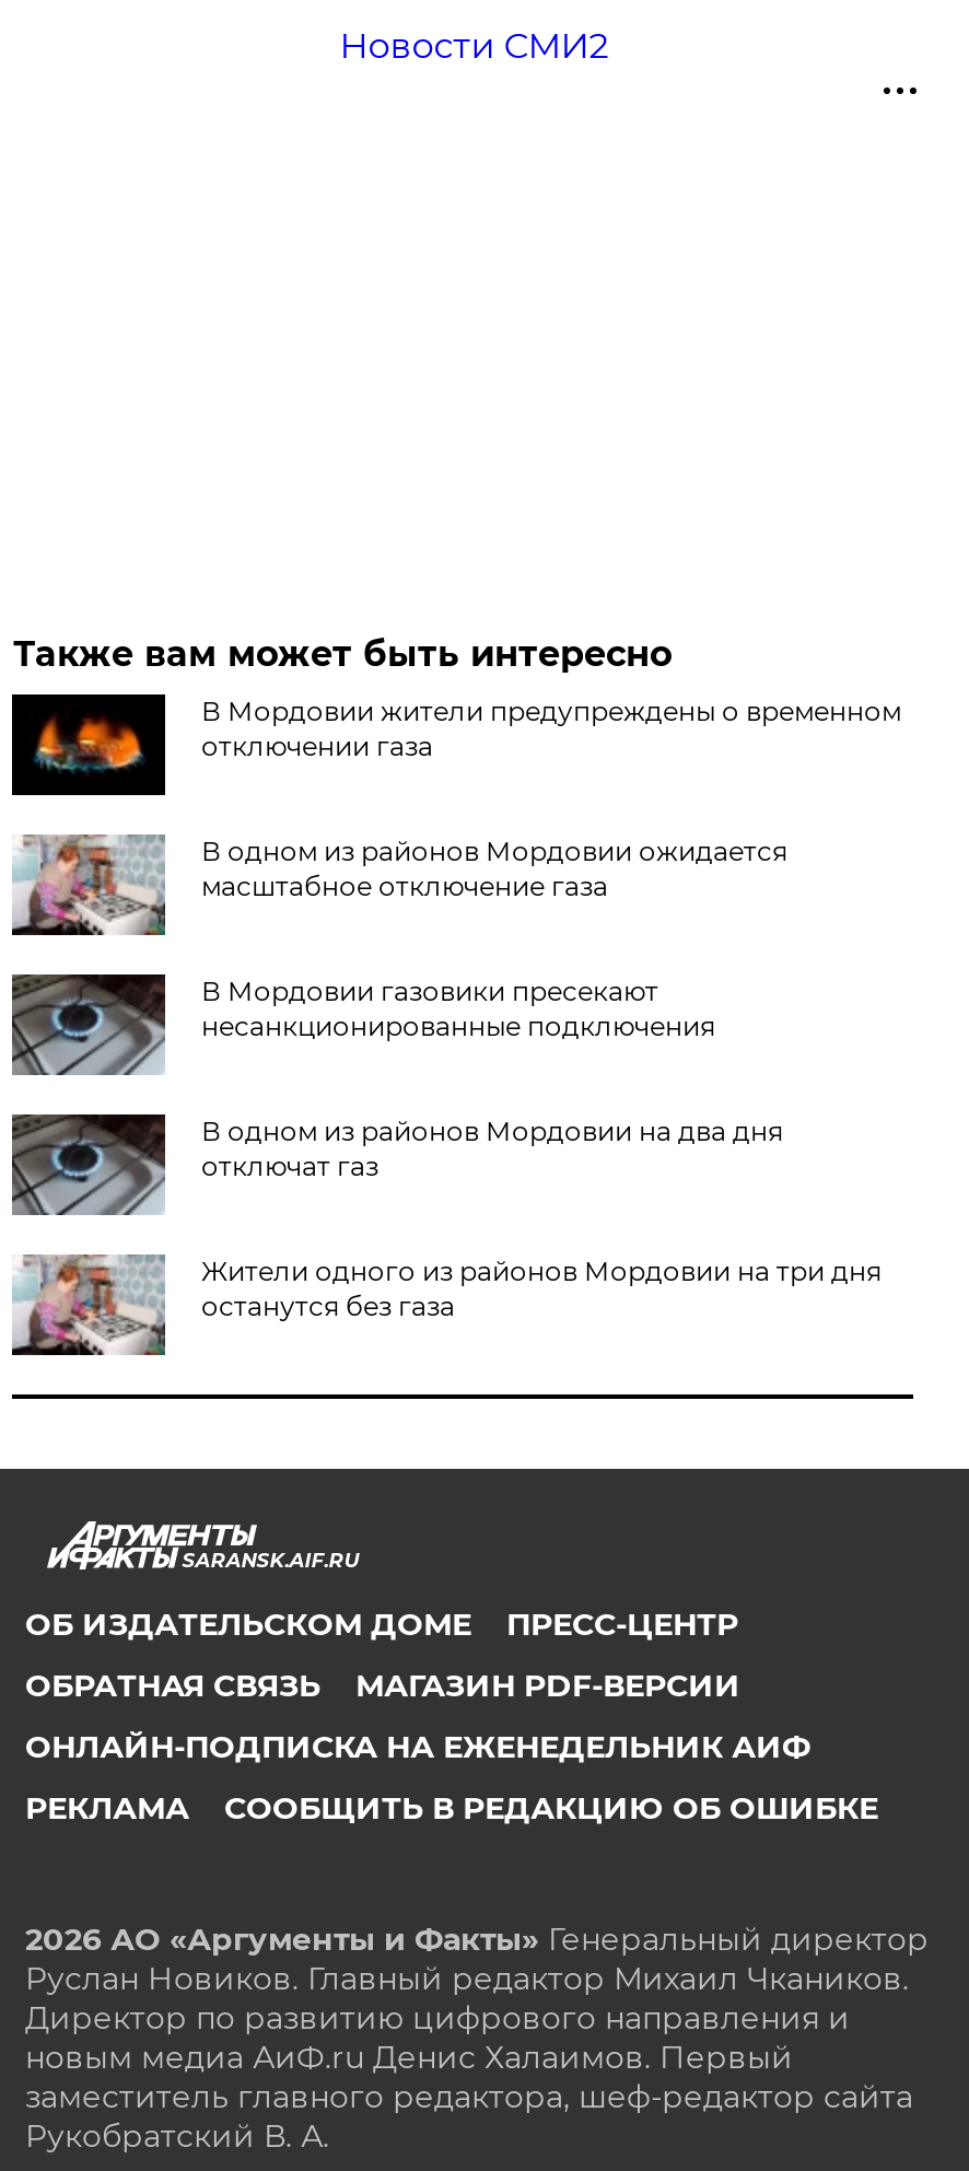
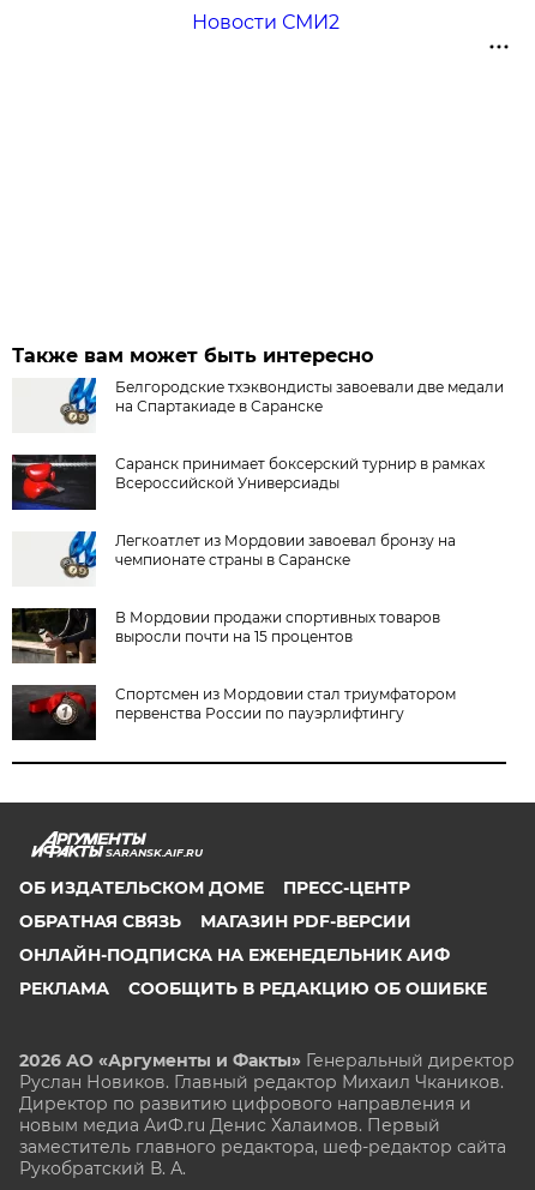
- [image]
- В Мордовии жители предупреждены о временном
- отключении газа
+ [image]
+ Белгородские тхэквондисты завоевали две медали
+ на Спартакиаде в Саранске

- [image]
- В одном из районов Мордовии ожидается
- масштабное отключение газа
+ [image]
+ Саранск принимает боксерский турнир в рамках
+ Всероссийской Универсиады

- [image]
- В Мордовии газовики пресекают
- несанкционированные подключения
+ [image]
+ Легкоатлет из Мордовии завоевал бронзу на
+ чемпионате страны в Саранске

- [image]
- В одном из районов Мордовии на два дня
- отключат газ
+ [image]
+ В Мордовии продажи спортивных товаров
+ выросли почти на 15 процентов

- [image]
- Жители одного из районов Мордовии на три дня
- останутся без газа
+ [image]
+ Спортсмен из Мордовии стал триумфатором
+ первенства России по пауэрлифтингу
